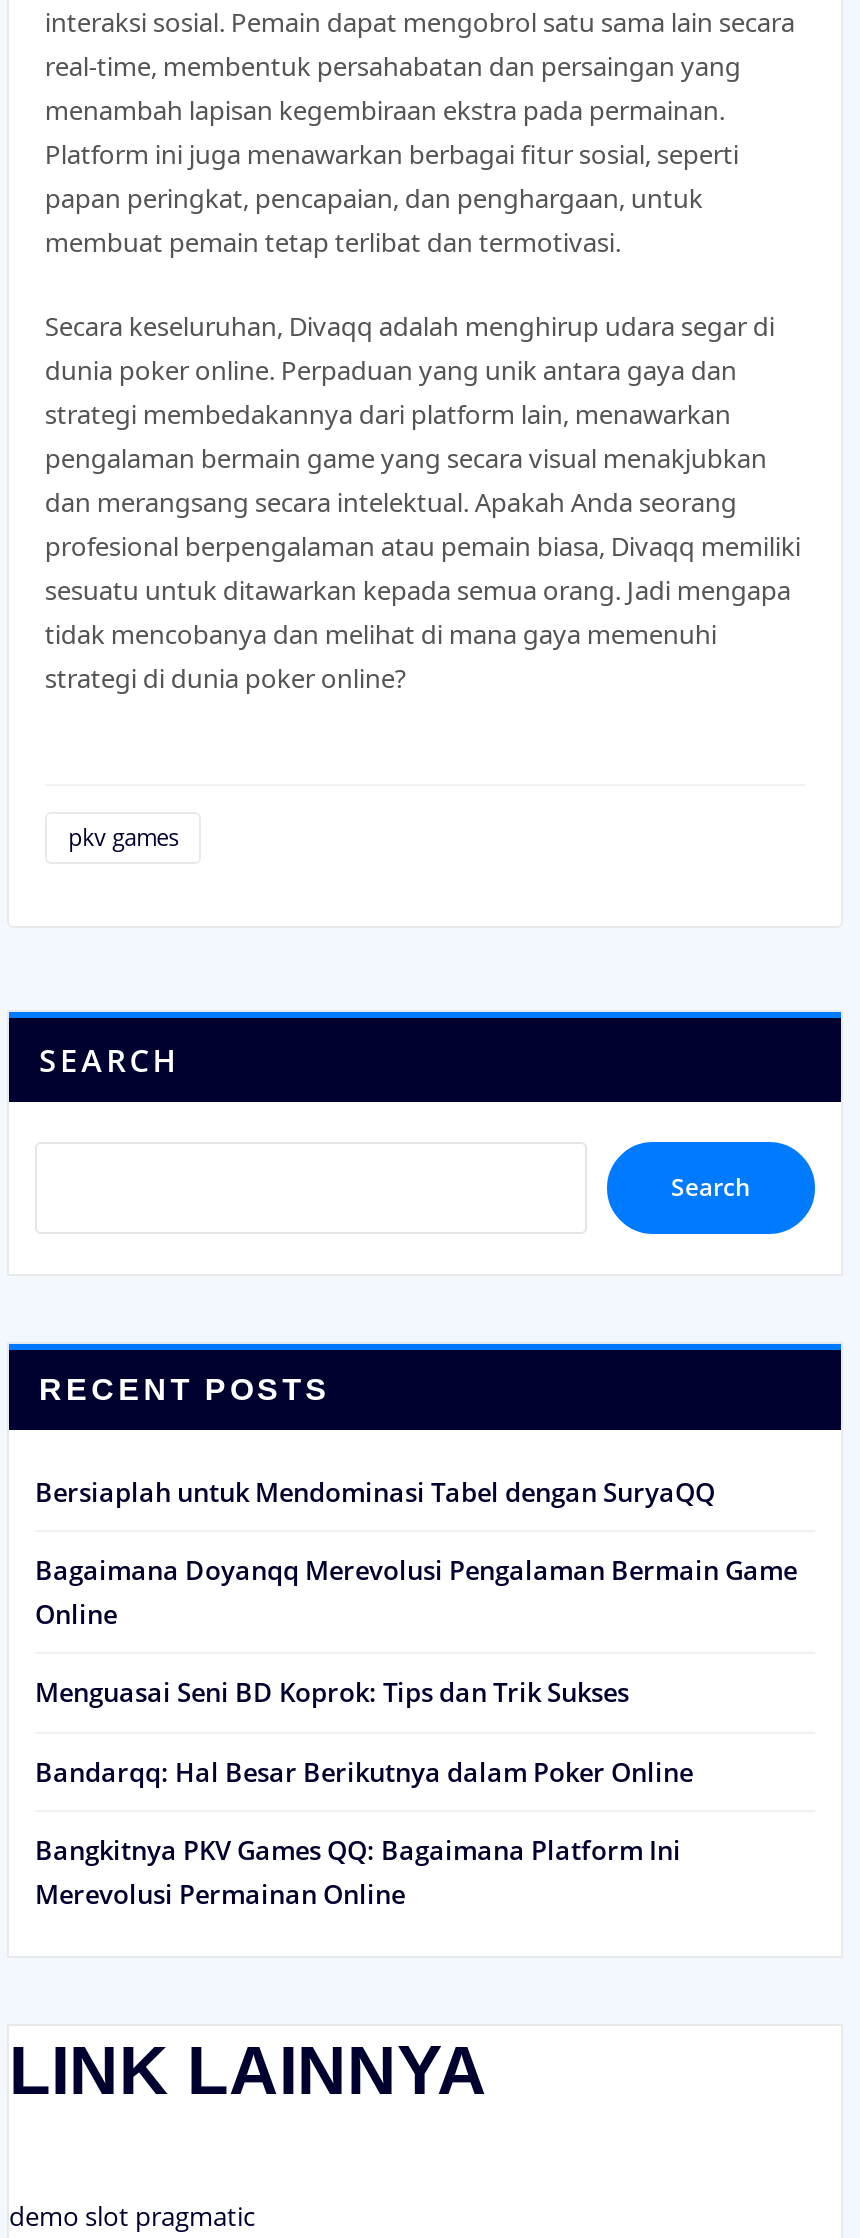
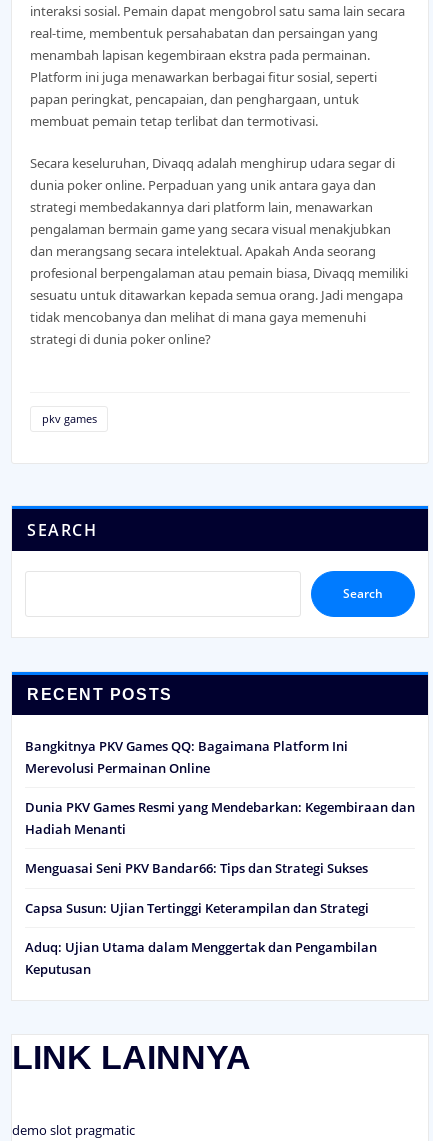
- Bersiaplah untuk Mendominasi Tabel dengan SuryaQQ
- Bagaimana Doyanqq Merevolusi Pengalaman Bermain Game
- Online
- Menguasai Seni BD Koprok: Tips dan Trik Sukses
- Bandarqq: Hal Besar Berikutnya dalam Poker Online

moved up: Bangkitnya PKV Games QQ: Bagaimana Platform Ini | Merevolusi Permainan Online

+ Dunia PKV Games Resmi yang Mendebarkan: Kegembiraan dan
+ Hadiah Menanti
+ Menguasai Seni PKV Bandar66: Tips dan Strategi Sukses
+ Capsa Susun: Ujian Tertinggi Keterampilan dan Strategi
+ Aduq: Ujian Utama dalam Menggertak dan Pengambilan
+ Keputusan
